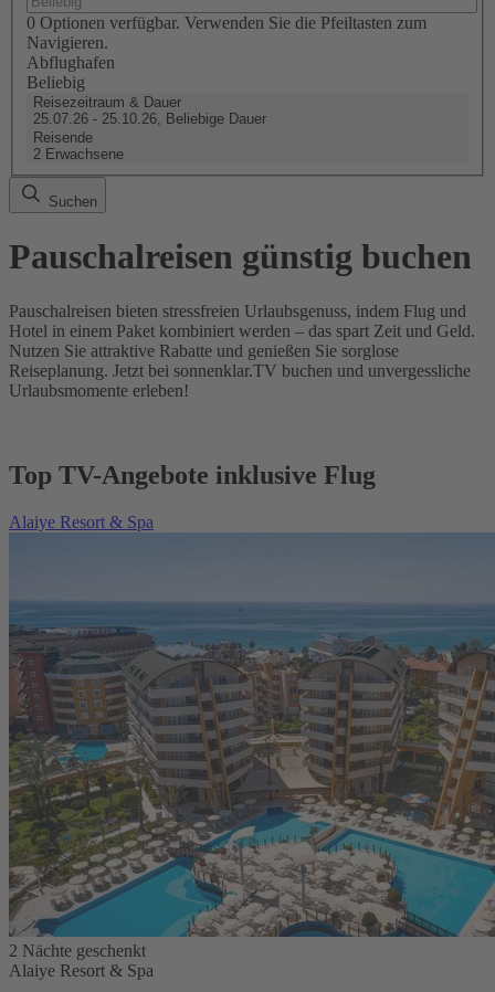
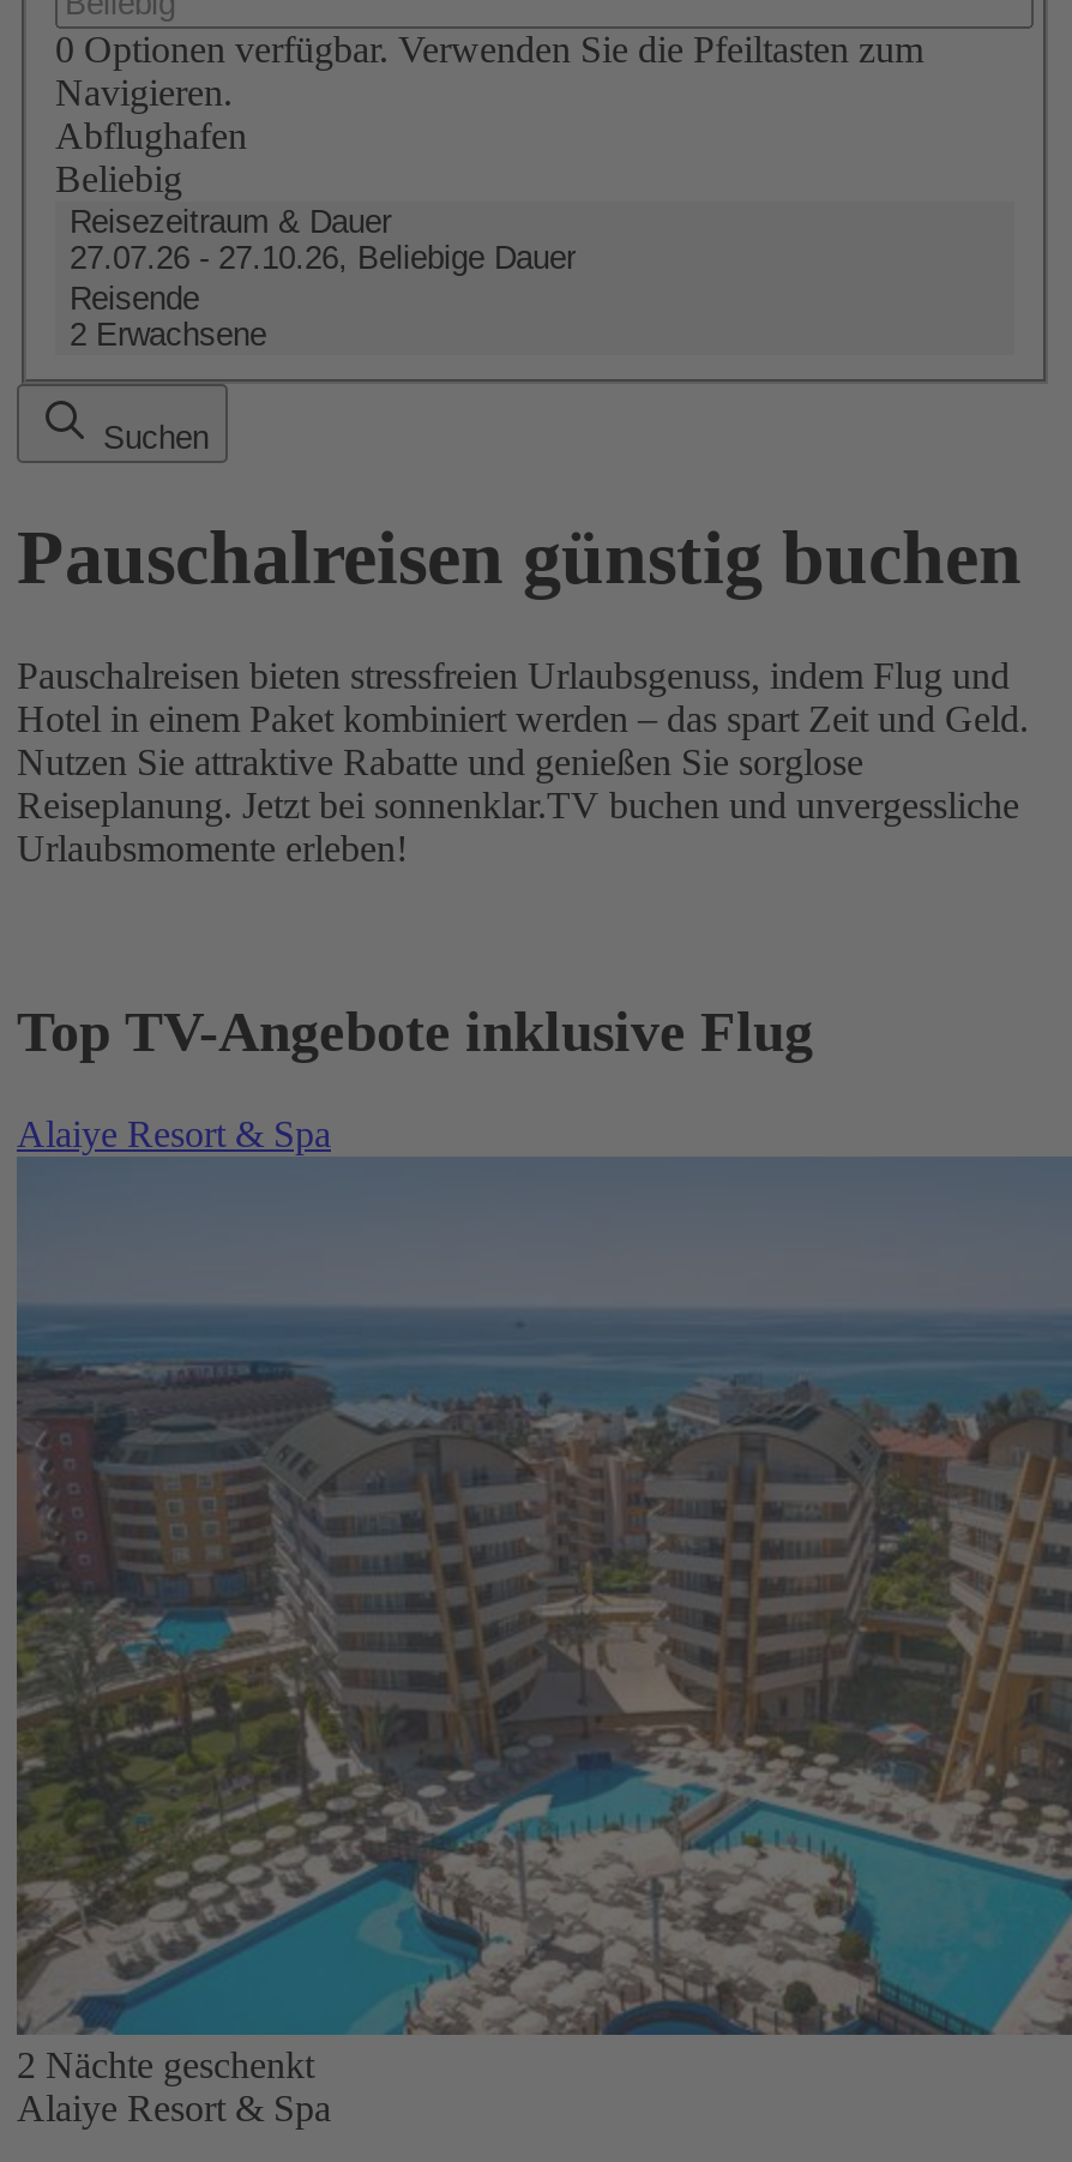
- 25.07.26 - 25.10.26, Beliebige Dauer
+ 27.07.26 - 27.10.26, Beliebige Dauer
